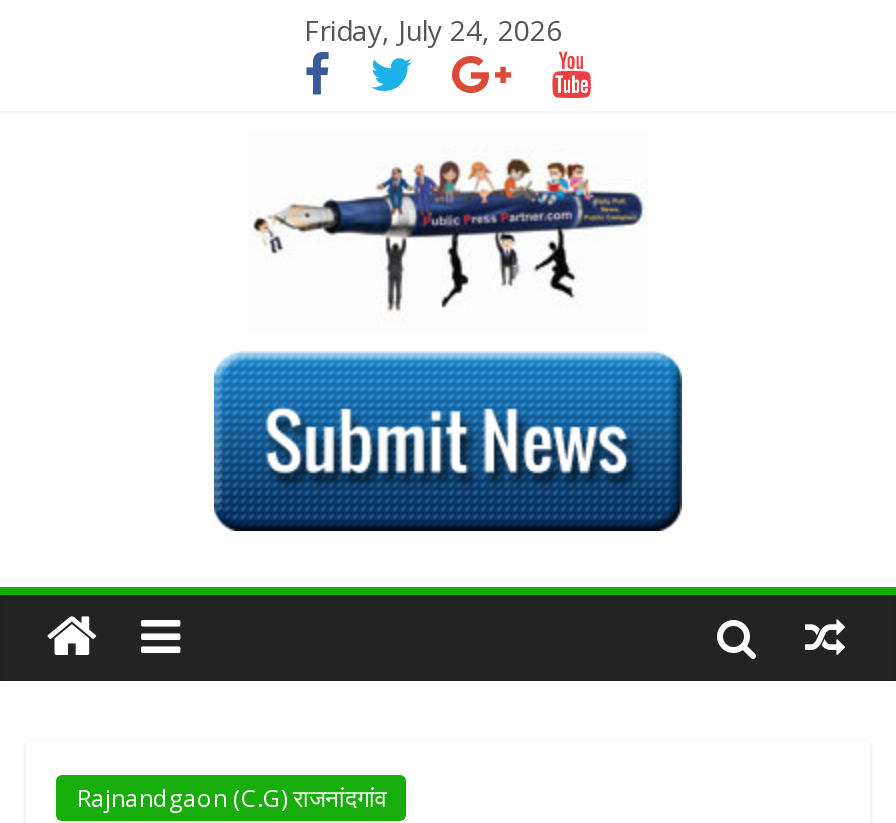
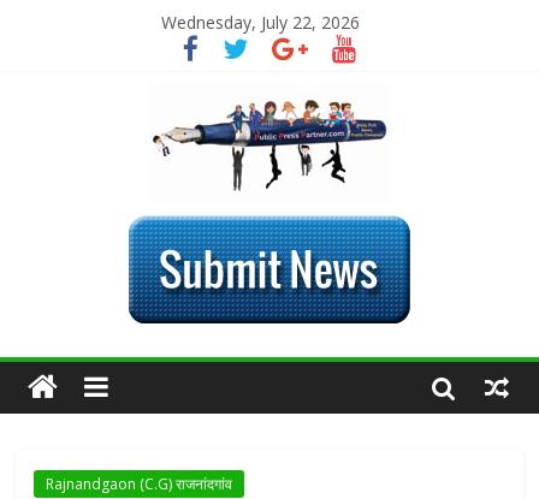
- Friday, July 24, 2026
+ Wednesday, July 22, 2026
